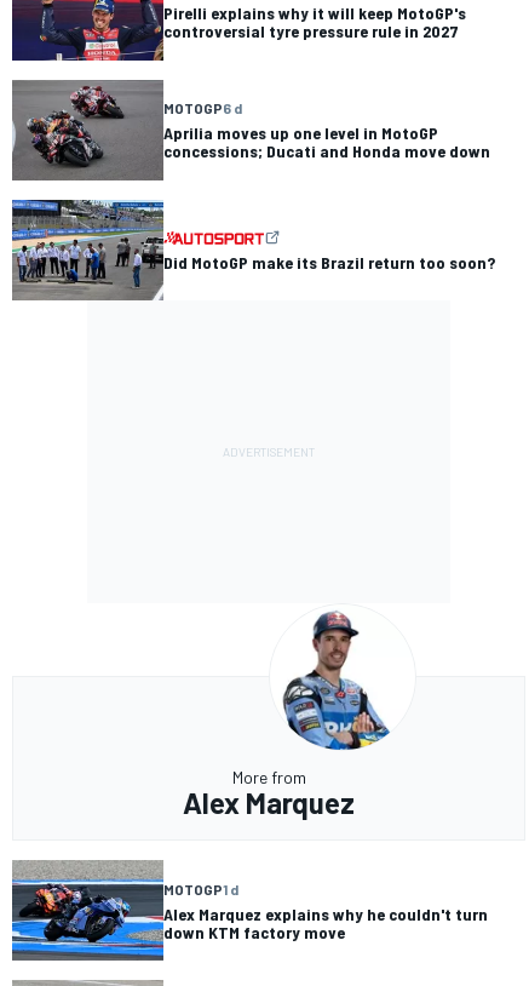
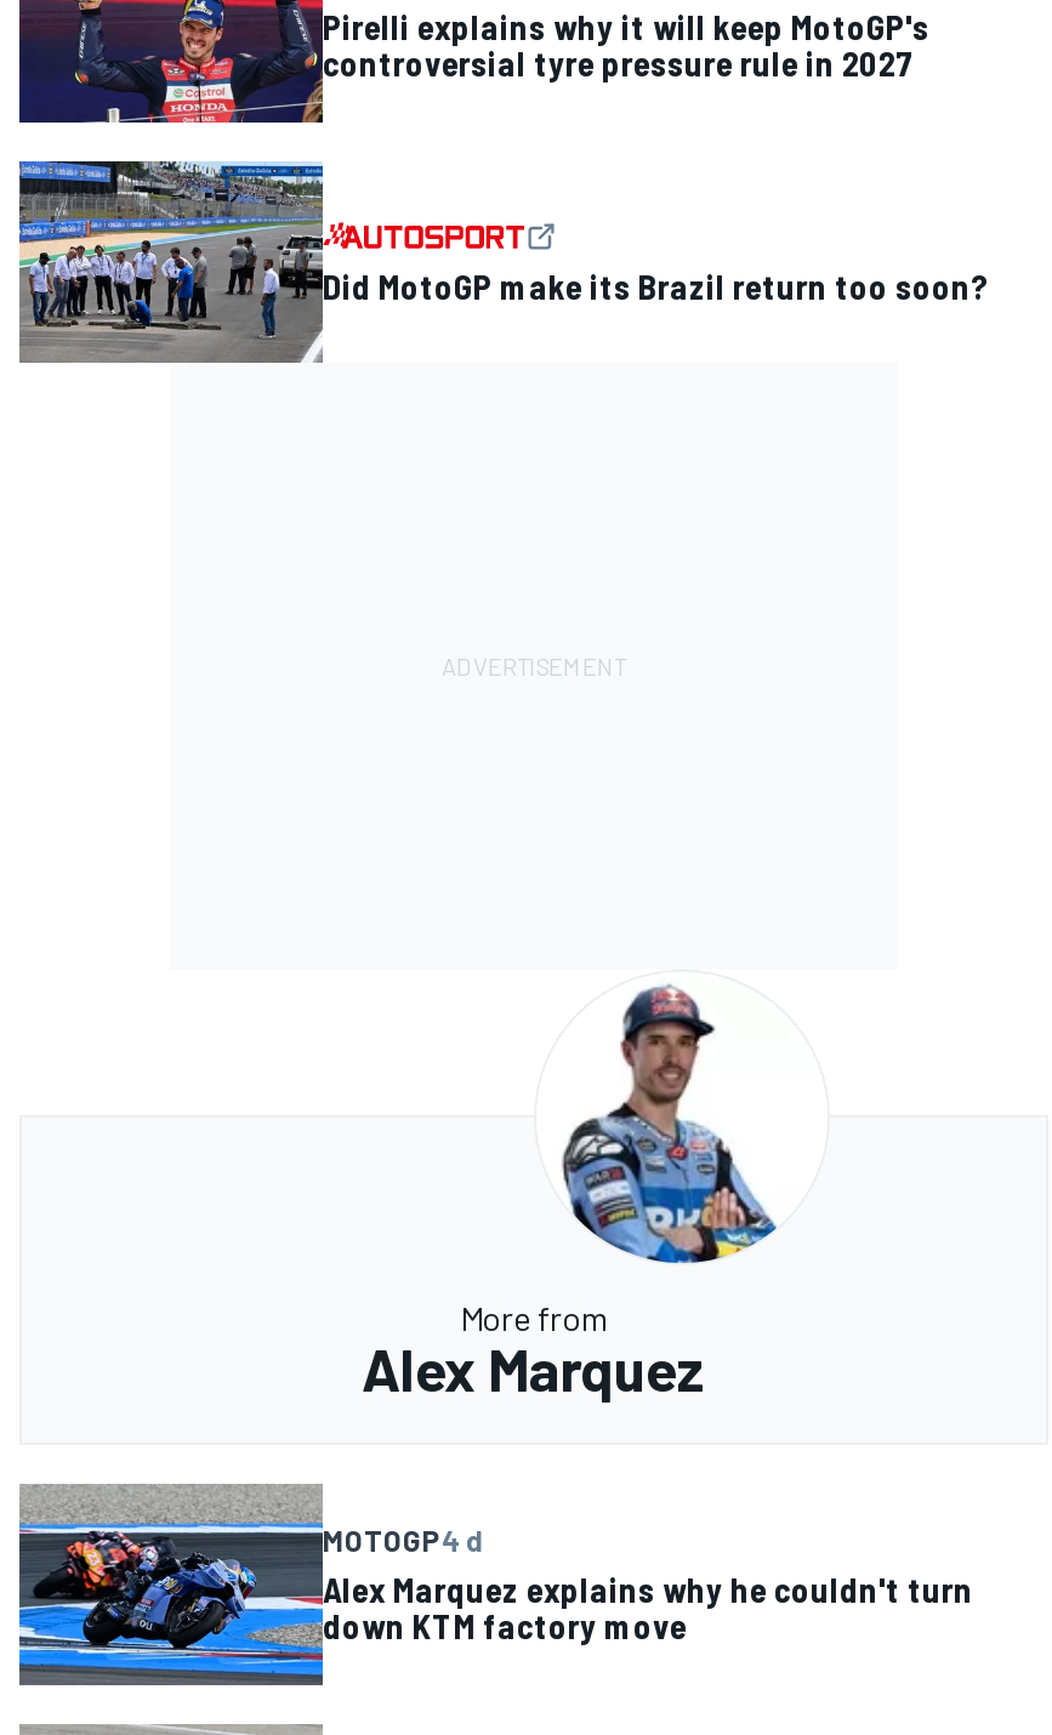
- [image]
- MOTOGP6 d
- Aprilia moves up one level in MotoGP
- concessions; Ducati and Honda move down

- MOTOGP1 d
+ MOTOGP4 d
